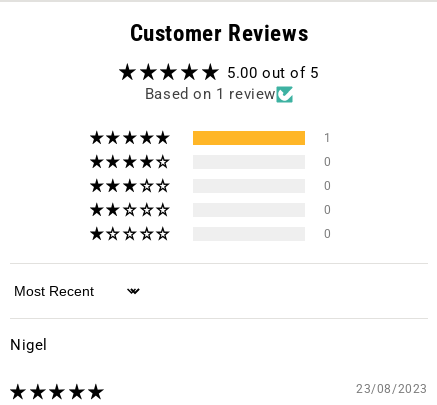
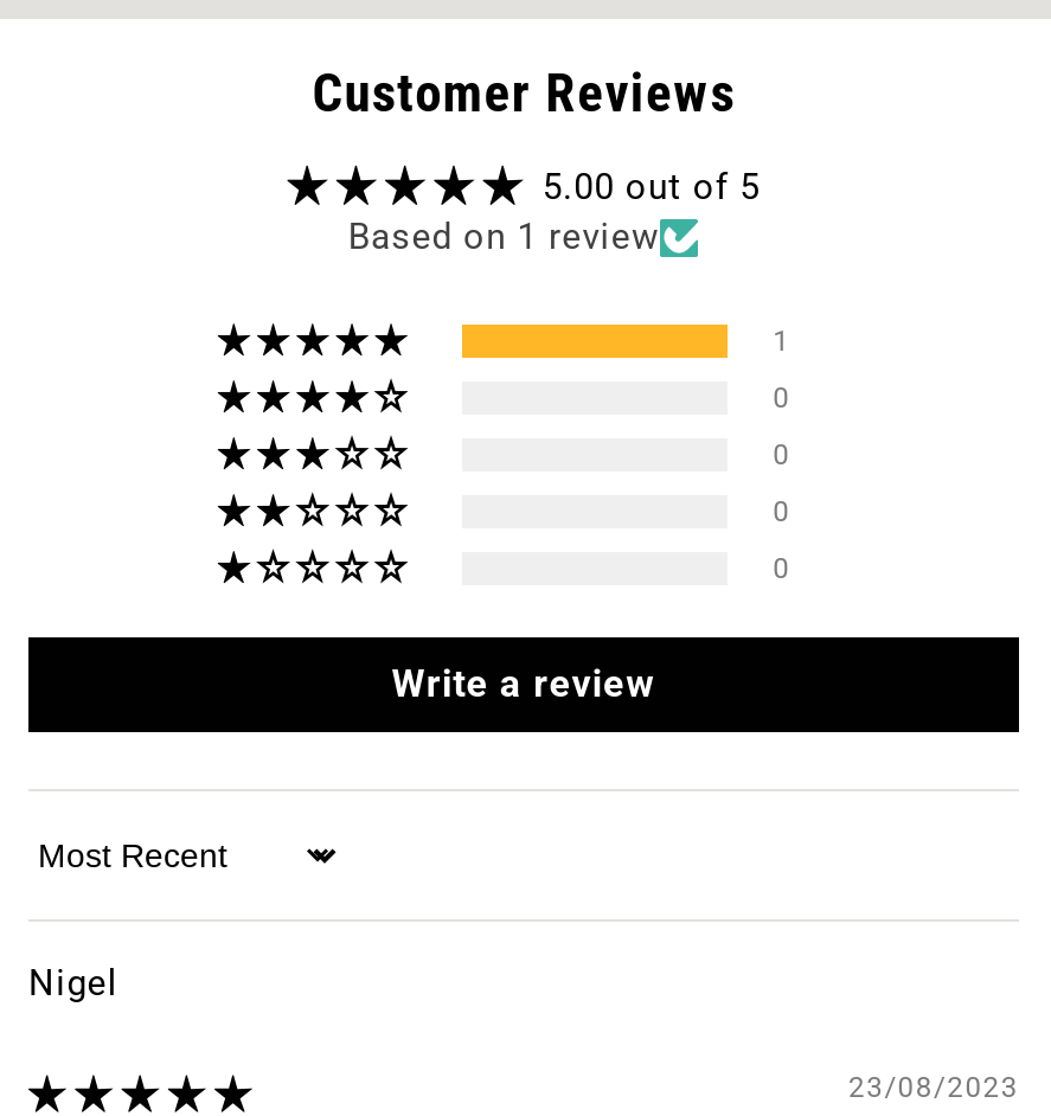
+ Write a review
